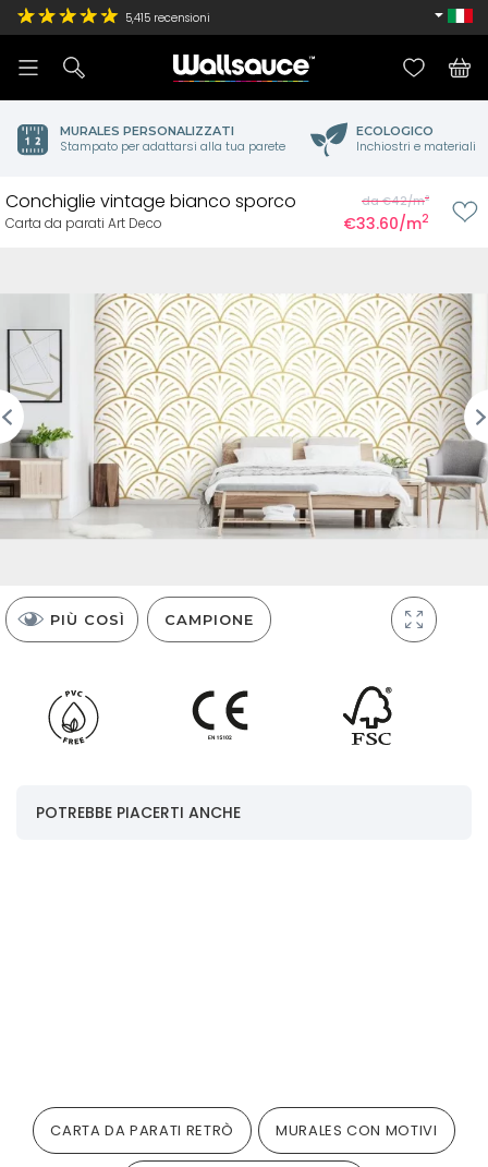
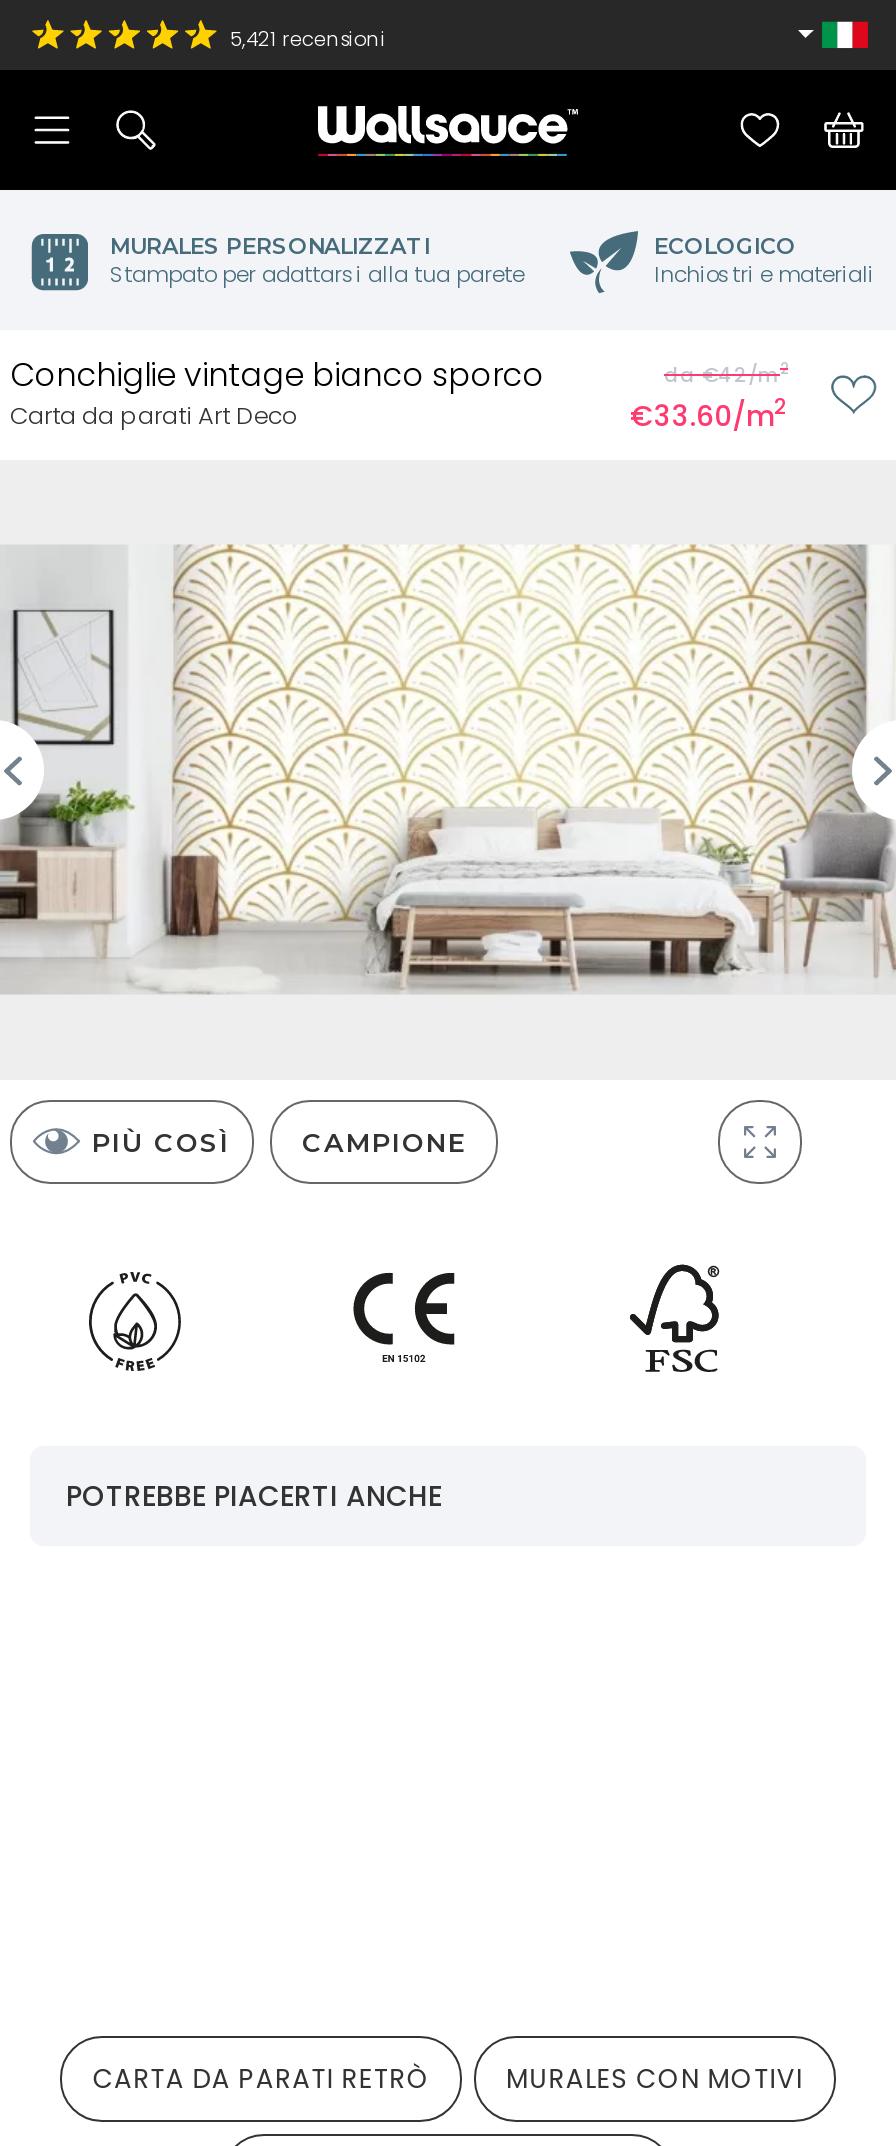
- 5,415 recensioni
+ 5,421 recensioni
